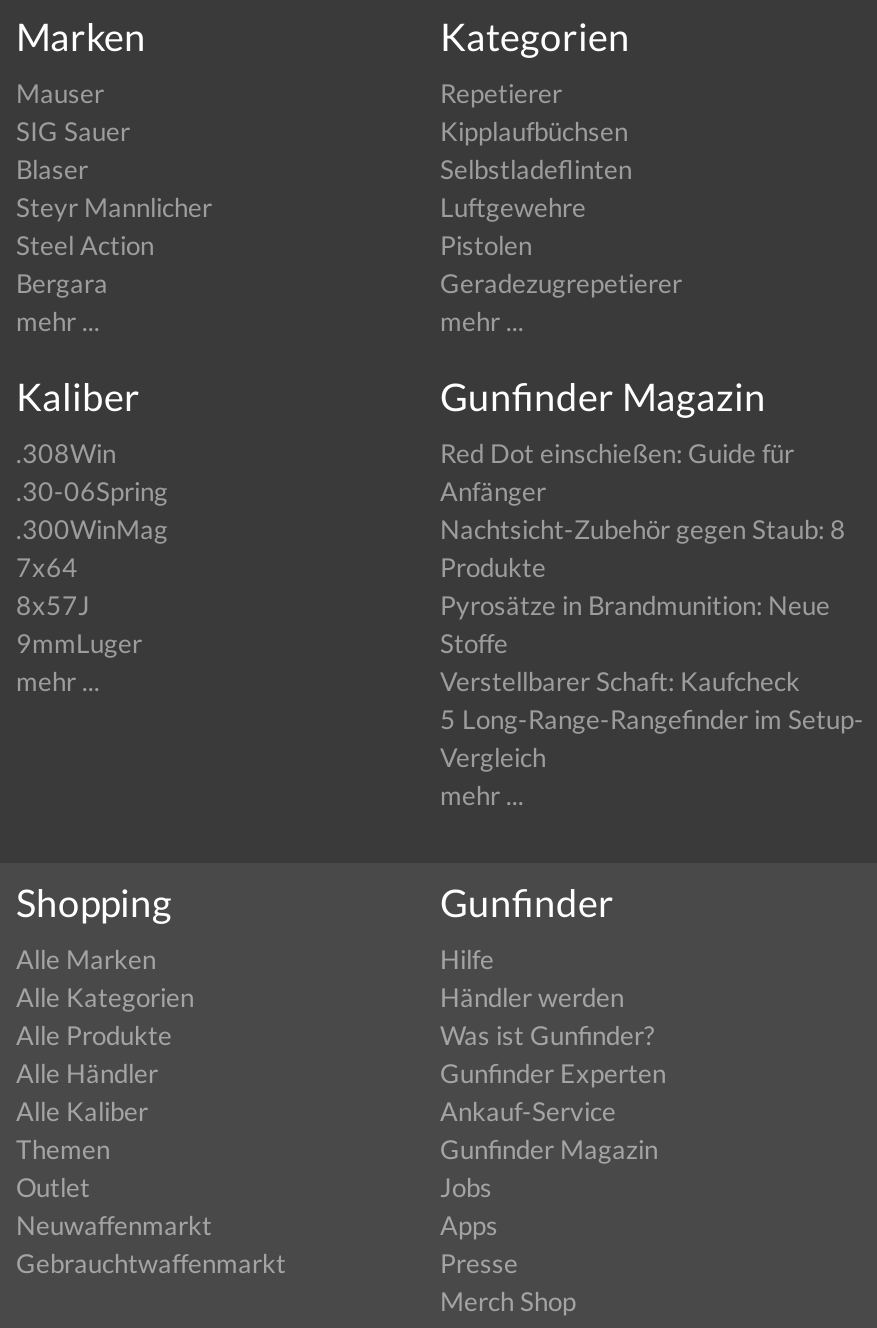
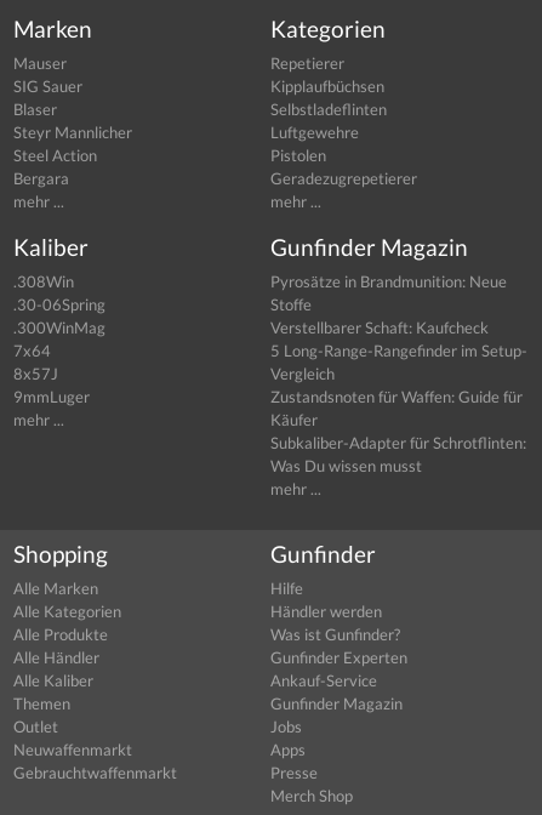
- Red Dot einschießen: Guide für
- Anfänger
- Nachtsicht-Zubehör gegen Staub: 8
- Produkte

moved up: Pyrosätze in Brandmunition: Neue | Stoffe | Verstellbarer Schaft: Kaufcheck | 5 Long-Range-Rangefinder im Setup- | Vergleich

+ Zustandsnoten für Waffen: Guide für
+ Käufer
+ Subkaliber-Adapter für Schrotflinten:
+ Was Du wissen musst
